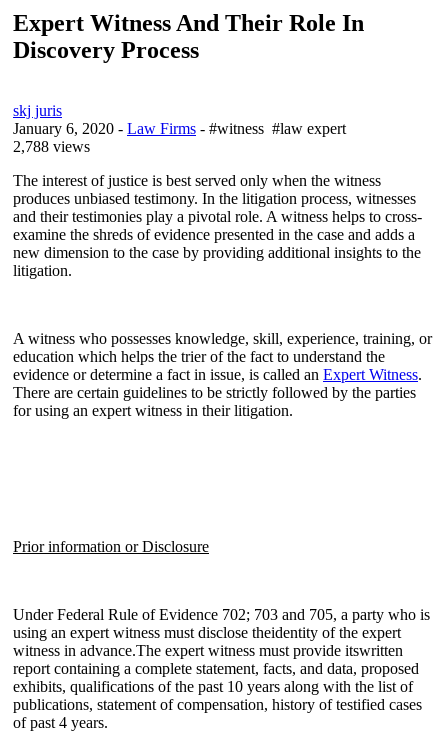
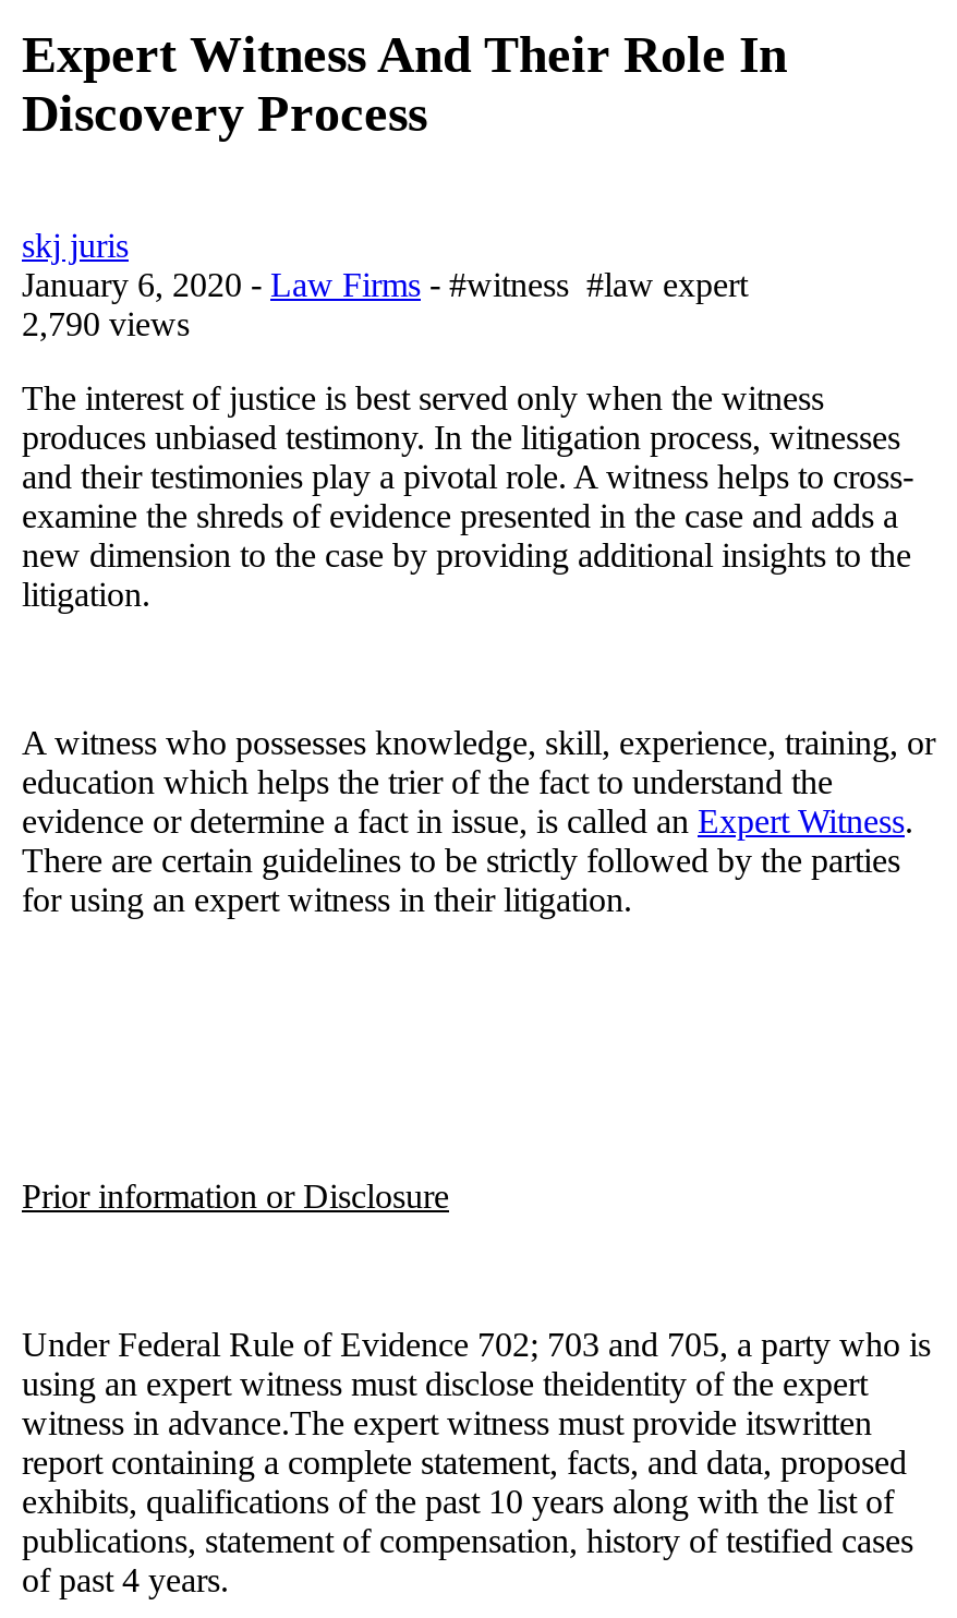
- 2,788 views
+ 2,790 views
